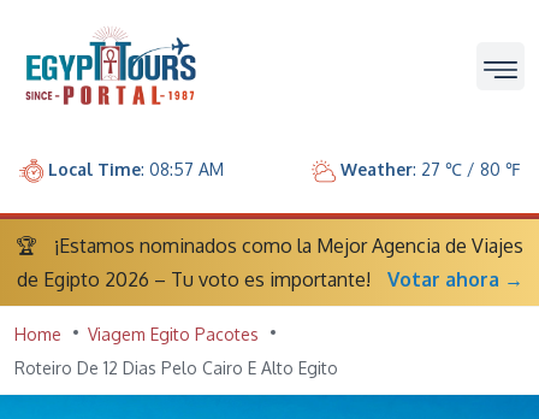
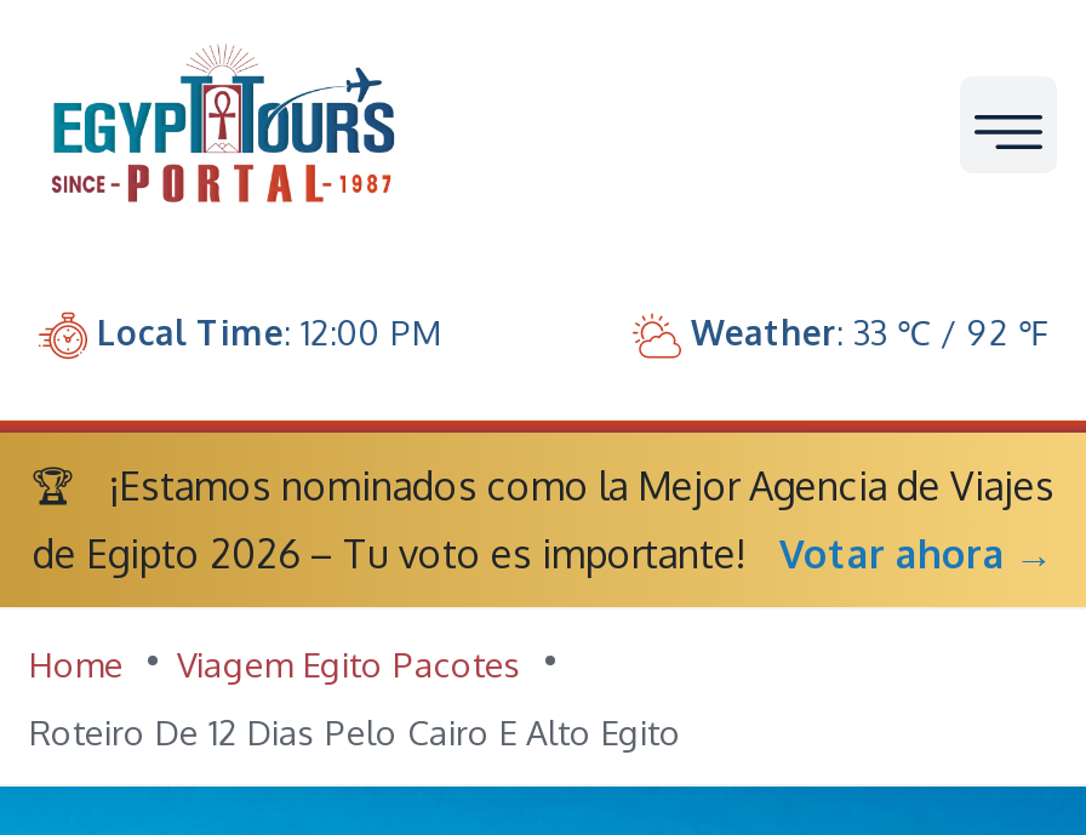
- Local Time: 08:57 AM
+ Local Time: 12:00 PM

- Weather: 27 ℃ / 80 ℉
+ Weather: 33 ℃ / 92 ℉
